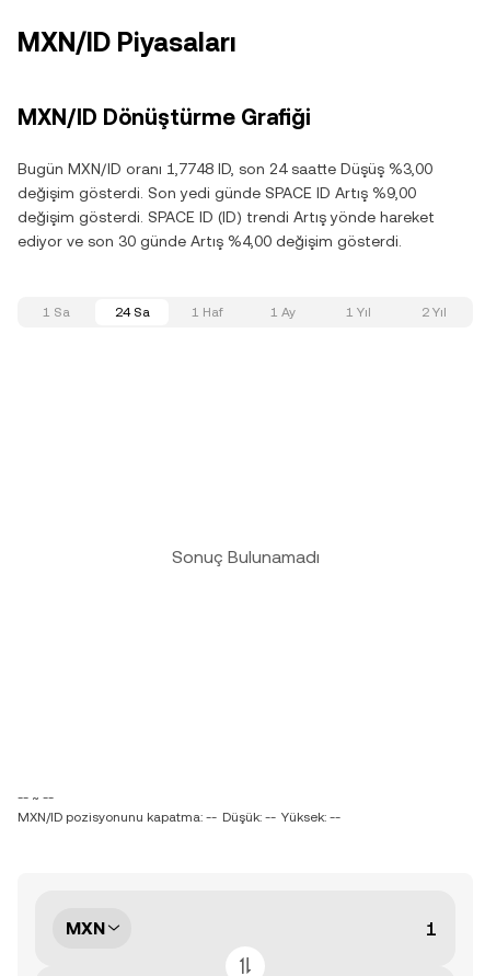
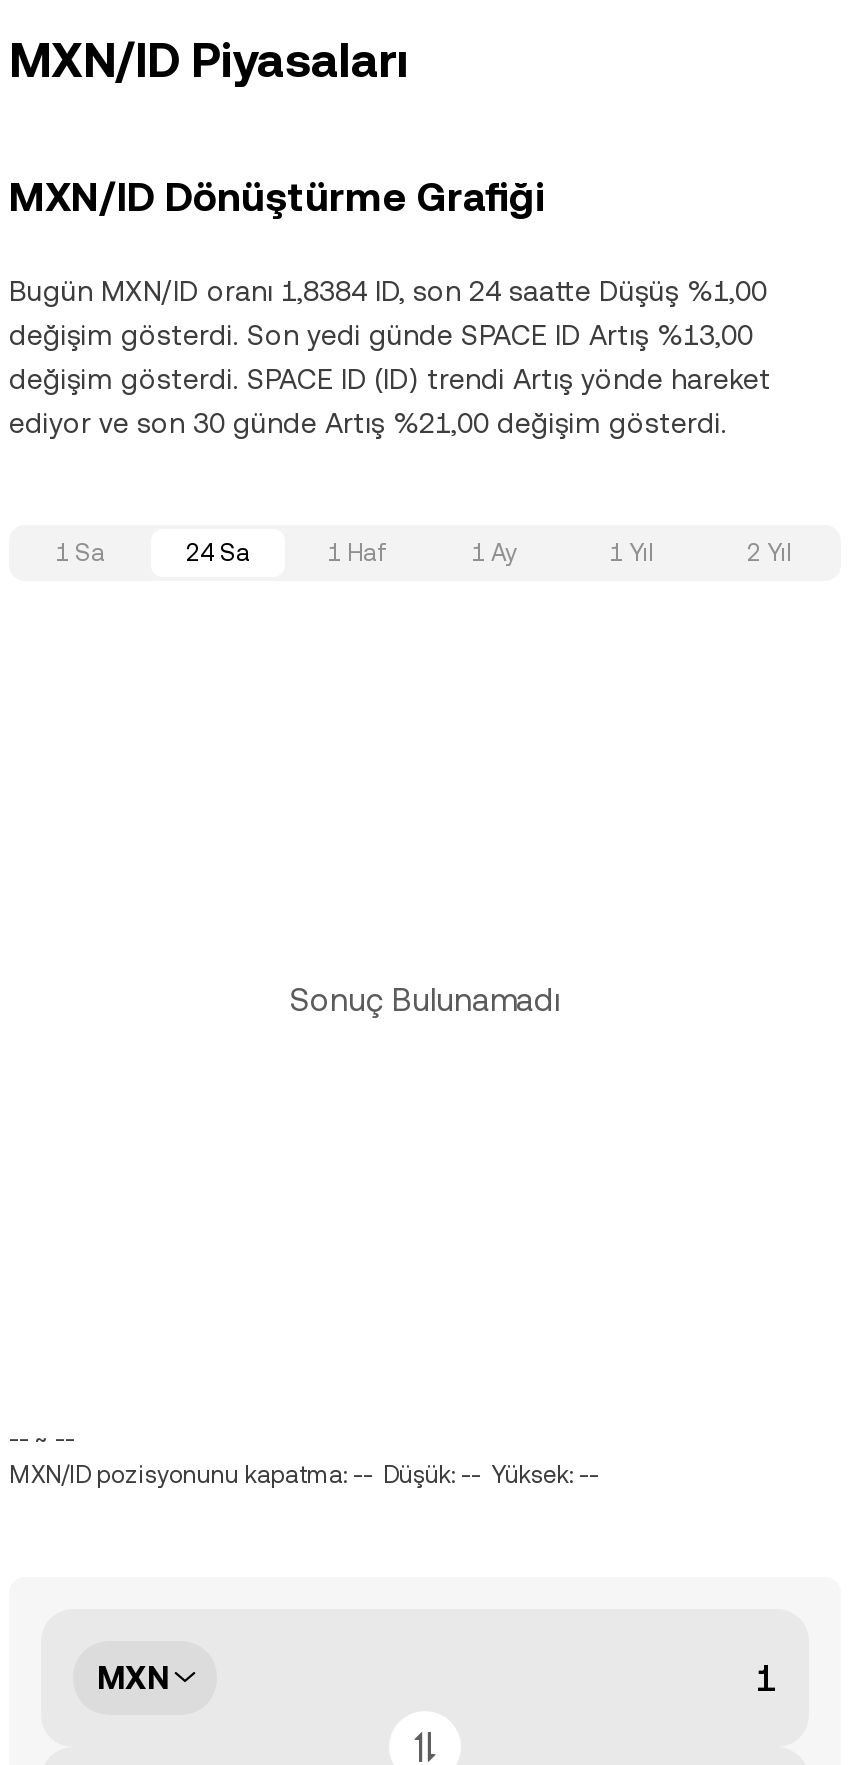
- Bugün MXN/ID oranı 1,7748 ID, son 24 saatte Düşüş %3,00
+ Bugün MXN/ID oranı 1,8384 ID, son 24 saatte Düşüş %1,00

- değişim gösterdi. Son yedi günde SPACE ID Artış %9,00
+ değişim gösterdi. Son yedi günde SPACE ID Artış %13,00

- ediyor ve son 30 günde Artış %4,00 değişim gösterdi.
+ ediyor ve son 30 günde Artış %21,00 değişim gösterdi.
